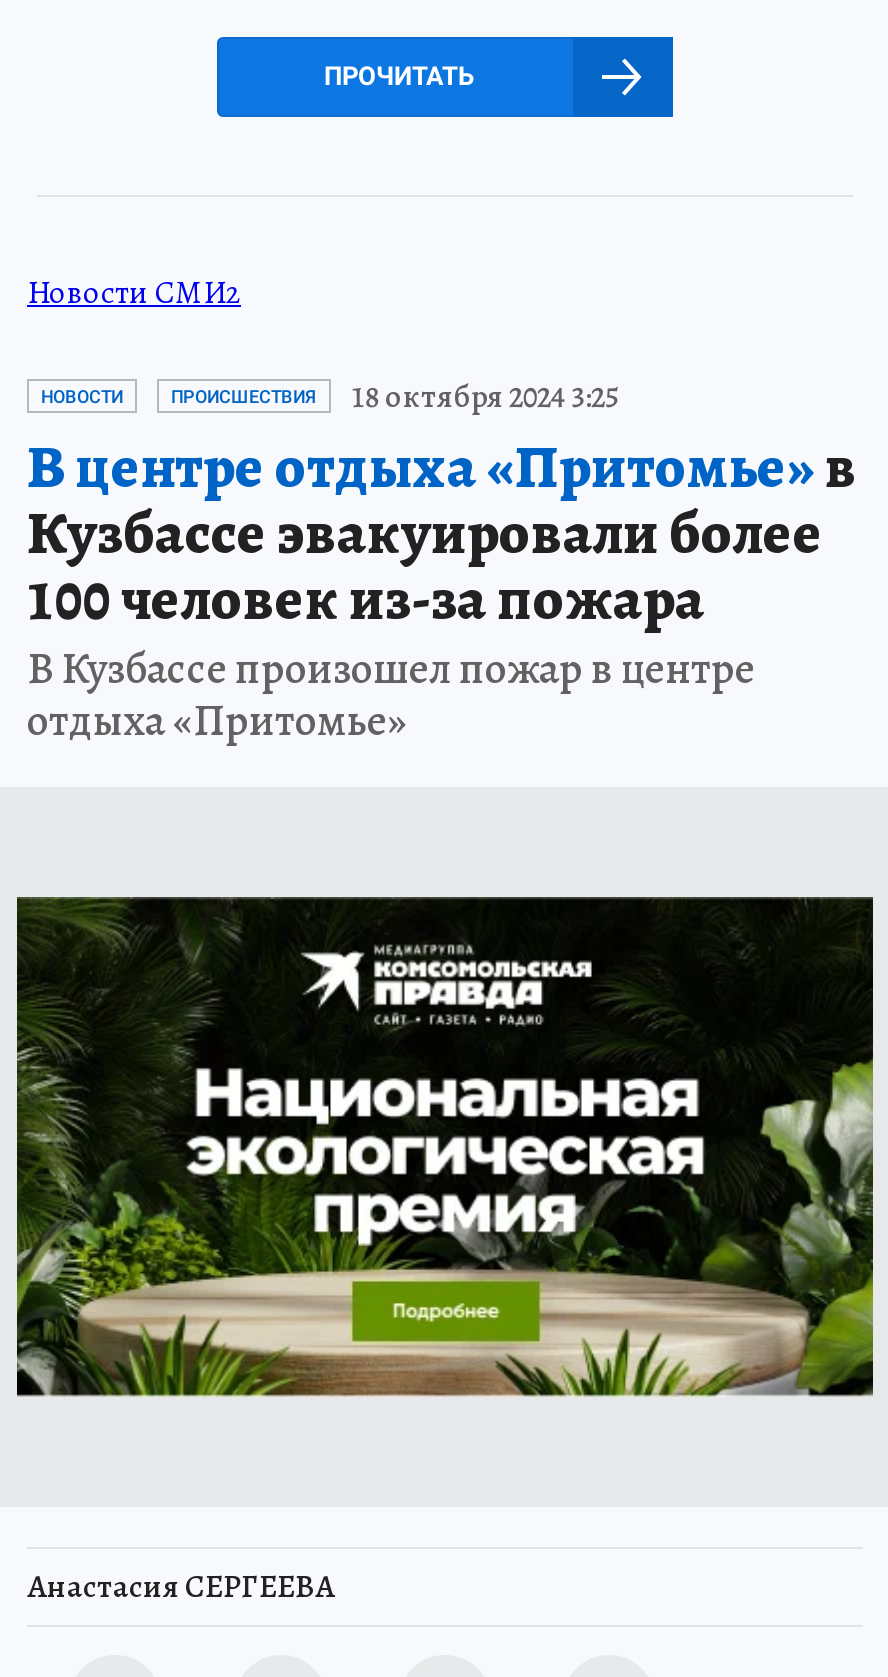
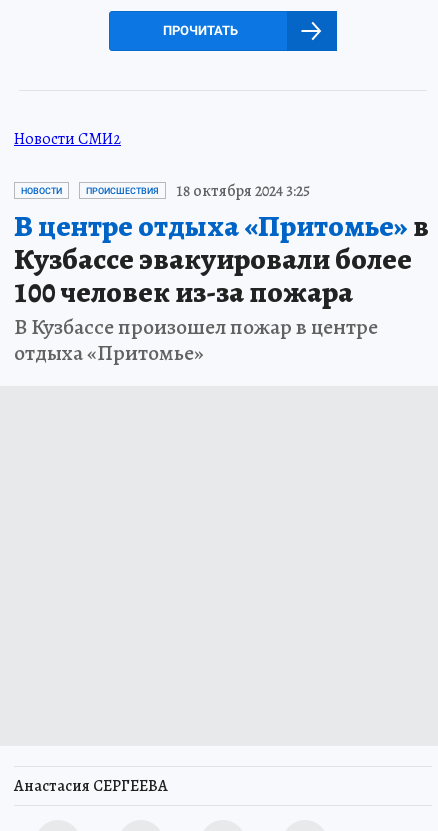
- [image]
